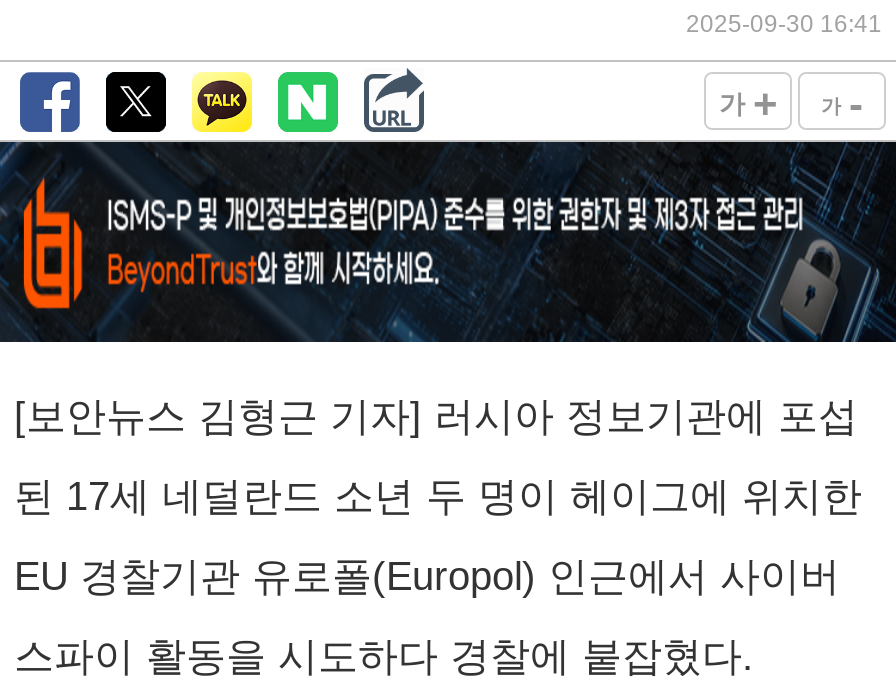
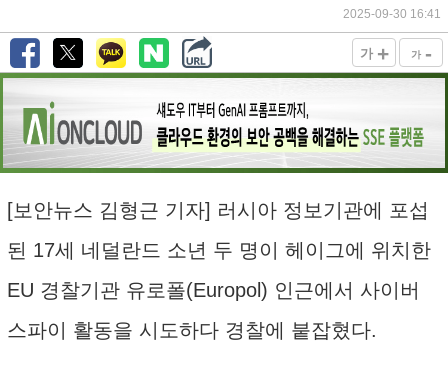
- [image]
+ [image]
